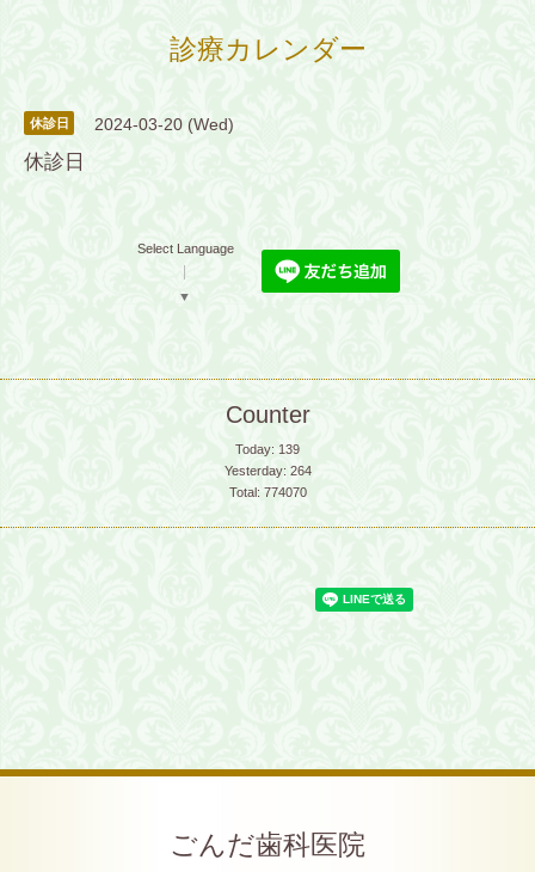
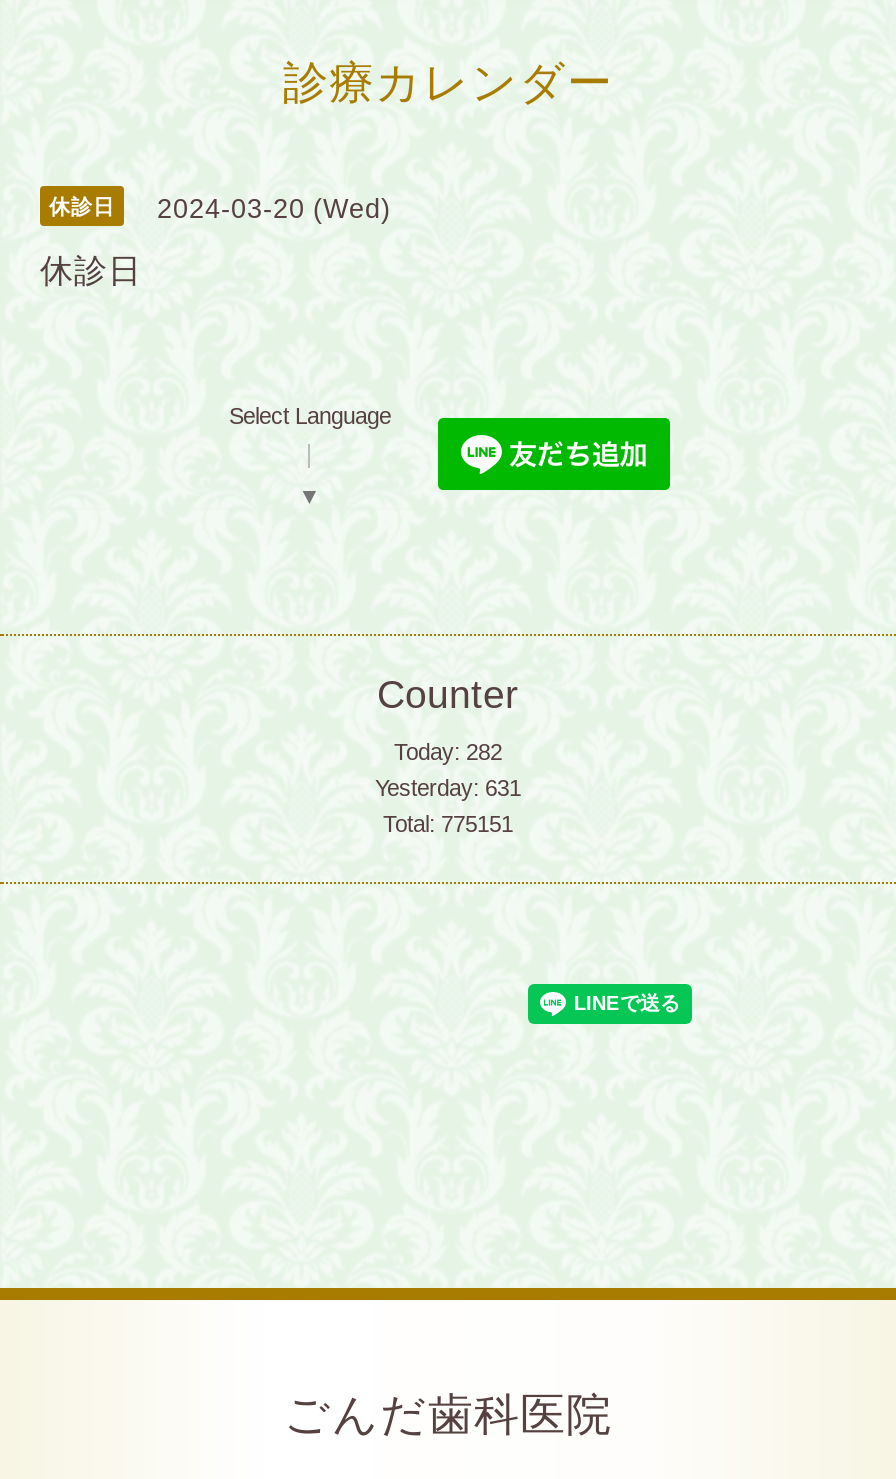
- Today: 139
+ Today: 282

- Yesterday: 264
+ Yesterday: 631

- Total: 774070
+ Total: 775151
